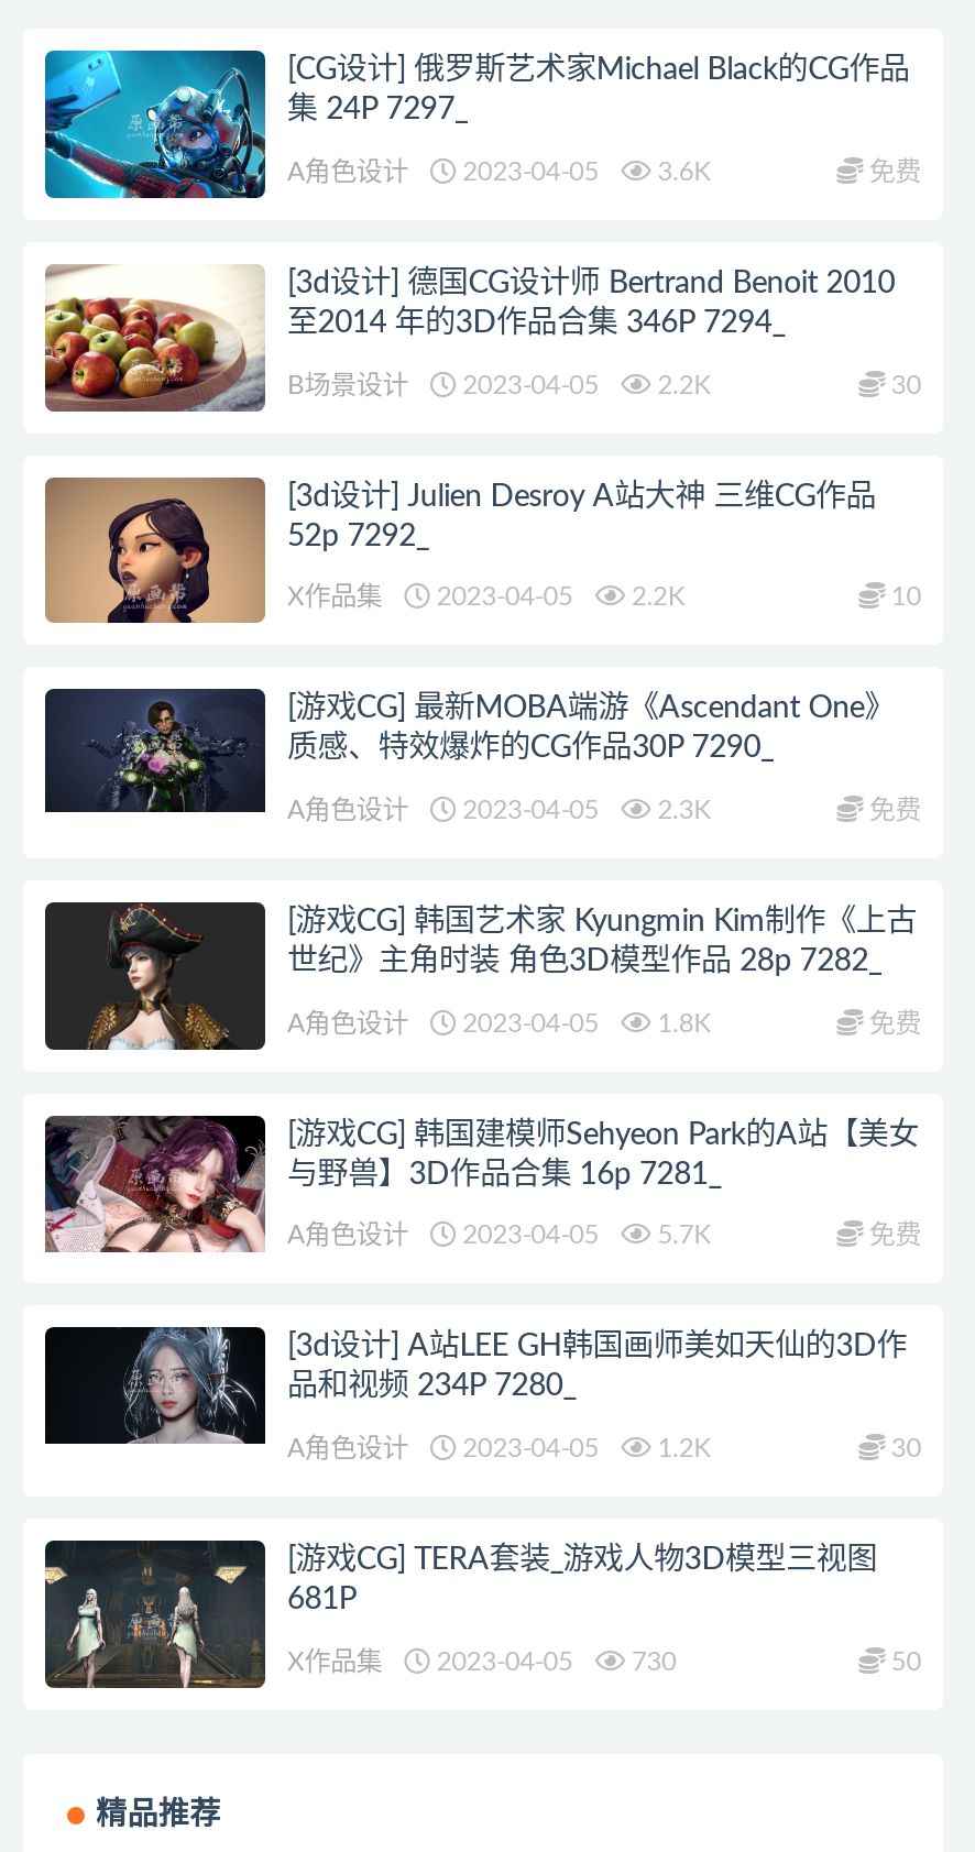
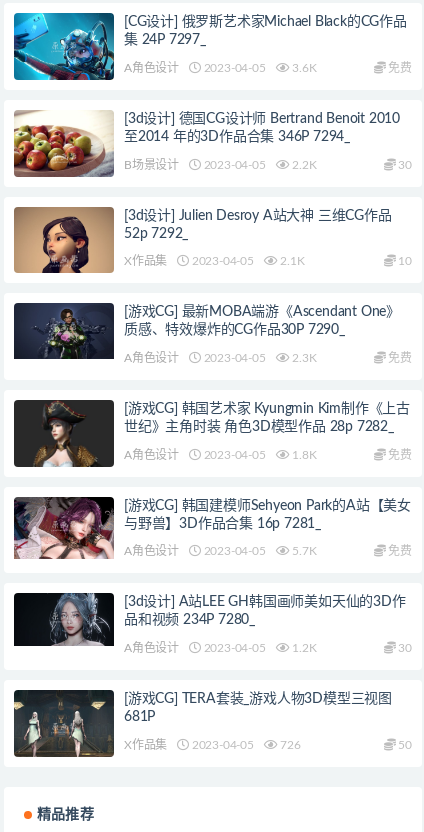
- X作品集 2023-04-05 2.2K
+ X作品集 2023-04-05 2.1K

- X作品集 2023-04-05 730
+ X作品集 2023-04-05 726
